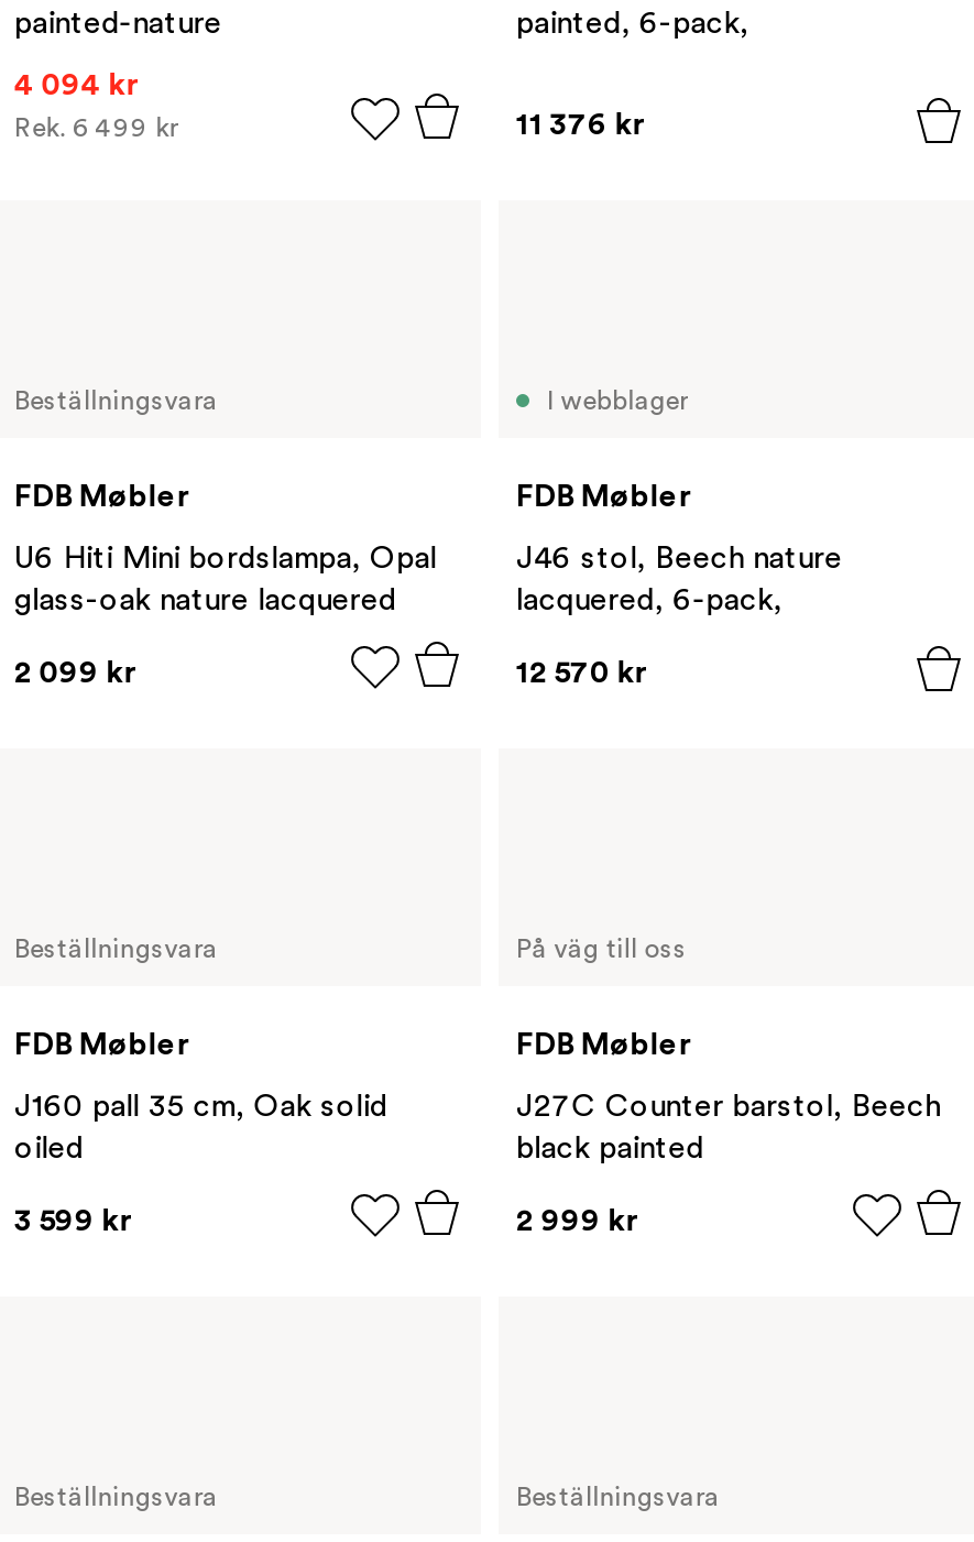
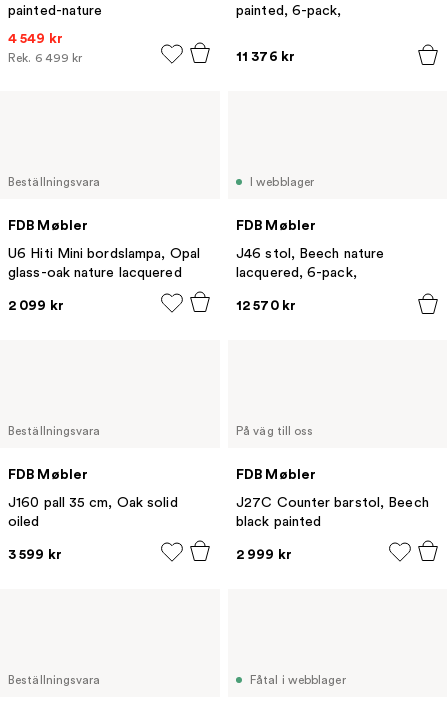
- 4 094 kr
+ 4 549 kr

- Beställningsvara
+ Fåtal i webblager
